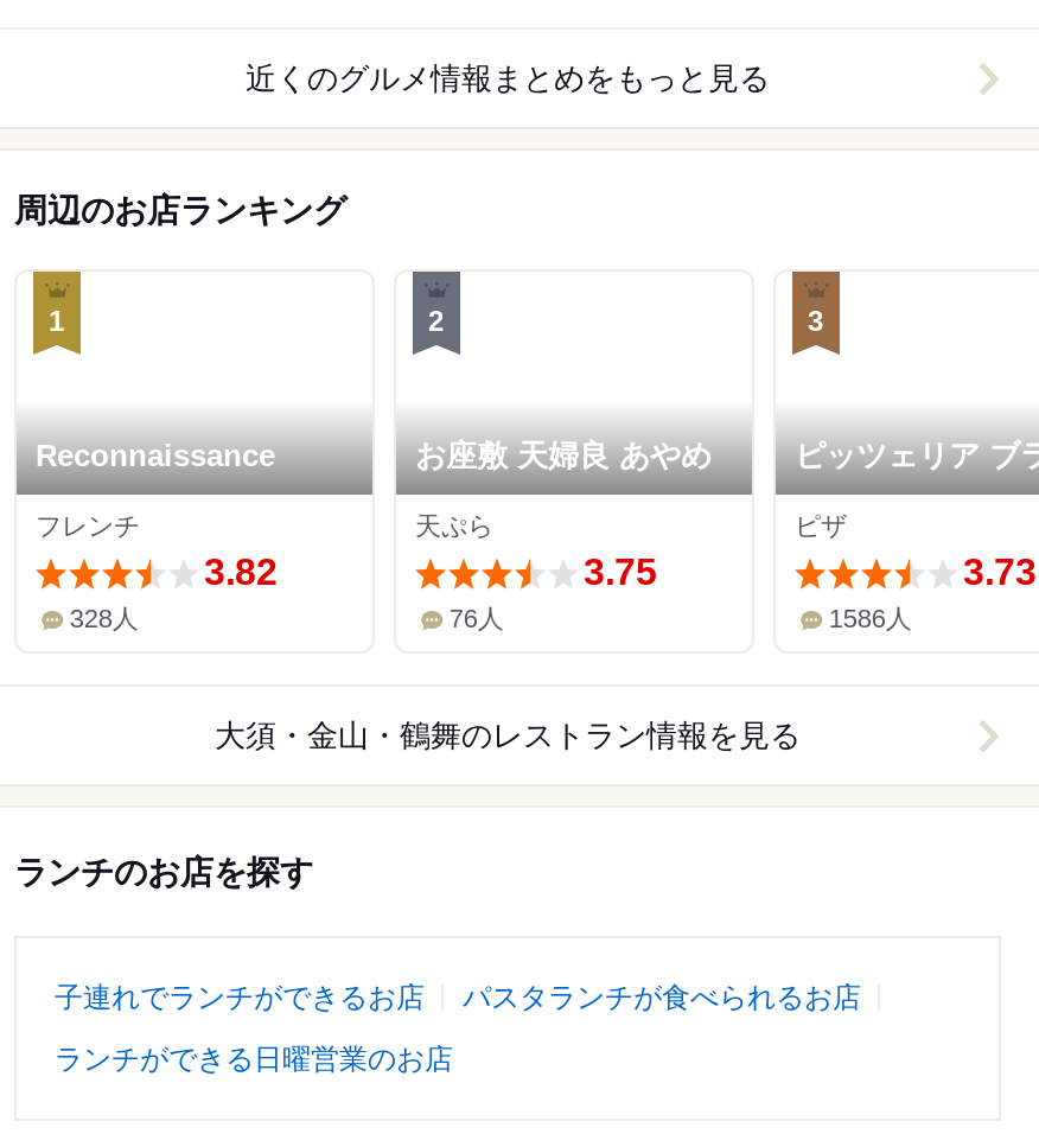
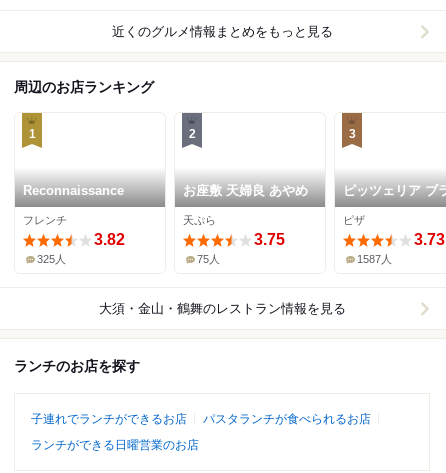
- 328人
+ 325人

- 76人
+ 75人

- 1586人
+ 1587人
